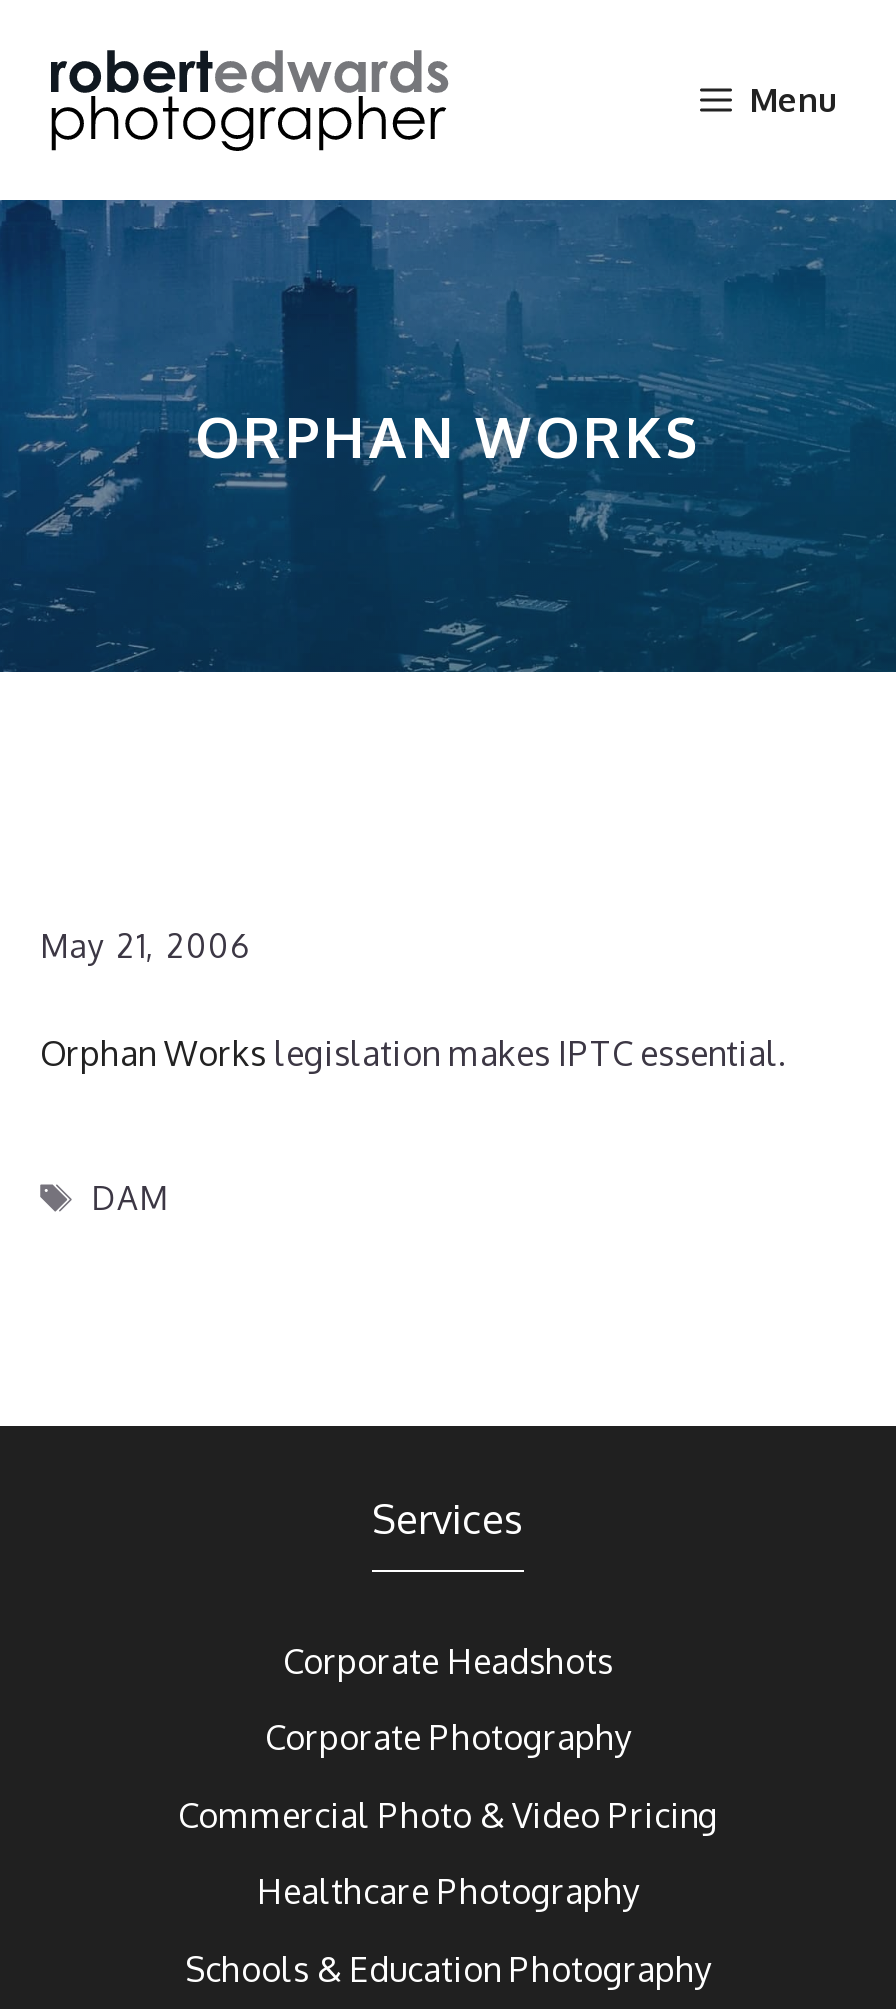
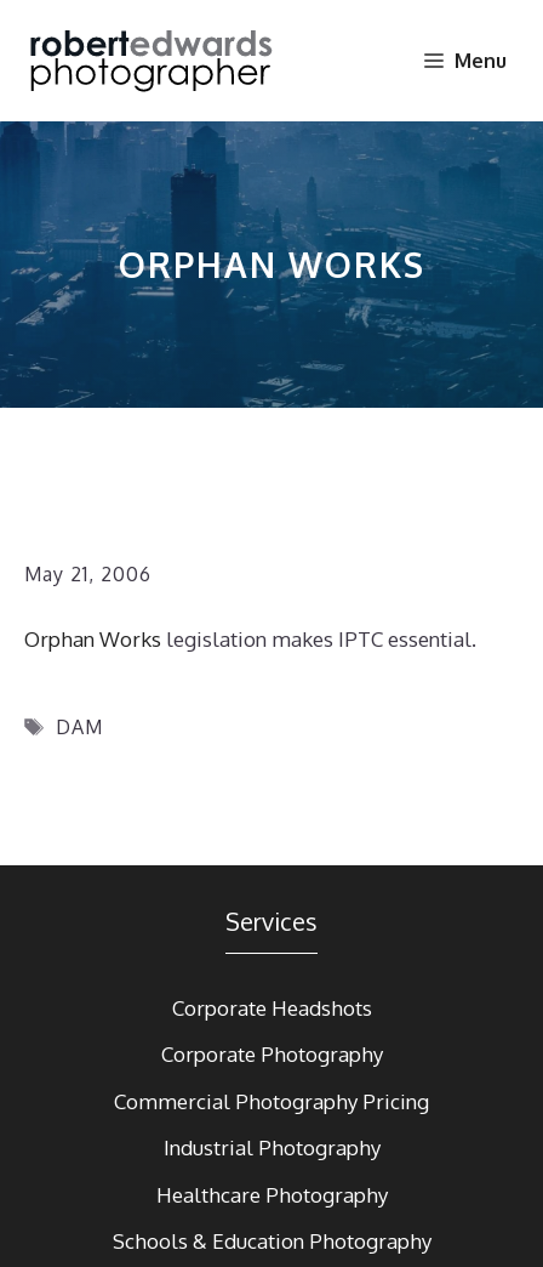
- Commercial Photo & Video Pricing
+ Commercial Photography Pricing
+ Industrial Photography
